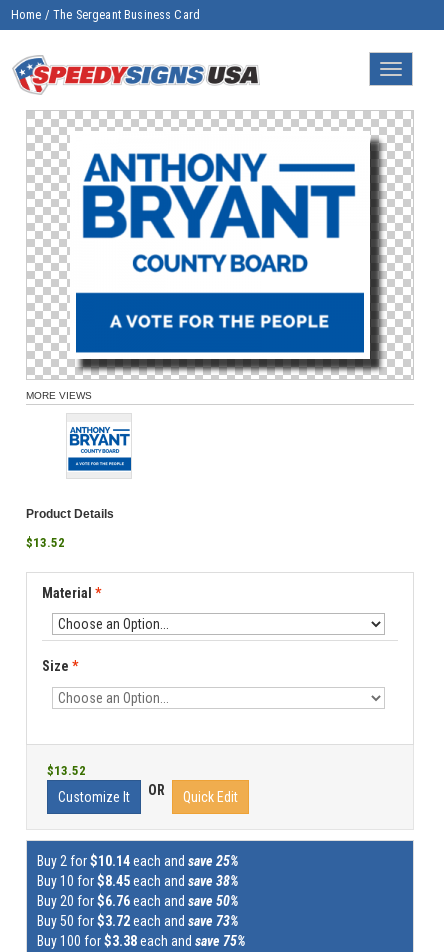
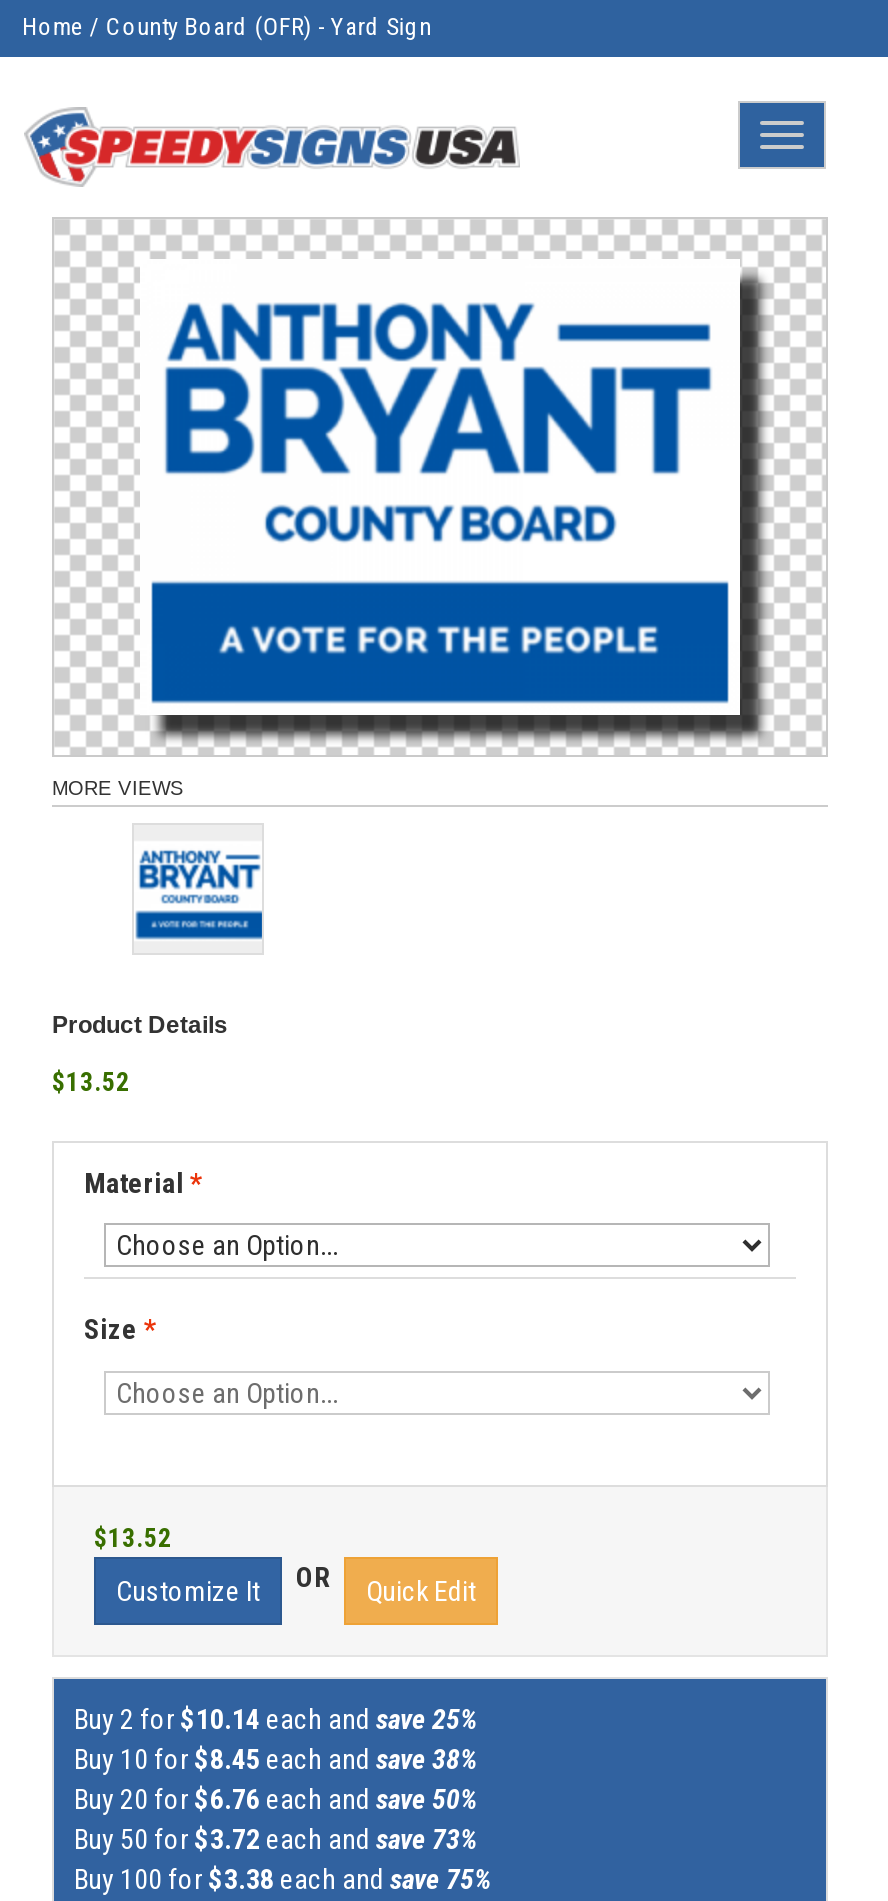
- Home / The Sergeant Business Card
+ Home / County Board (OFR) - Yard Sign
